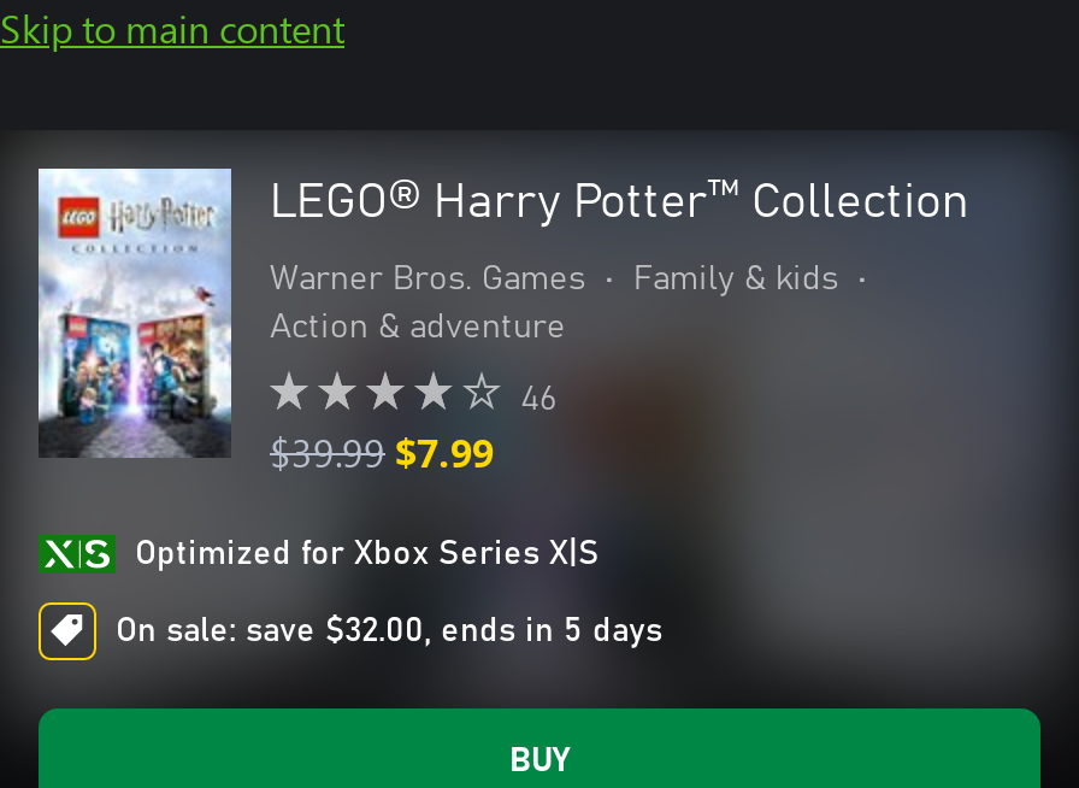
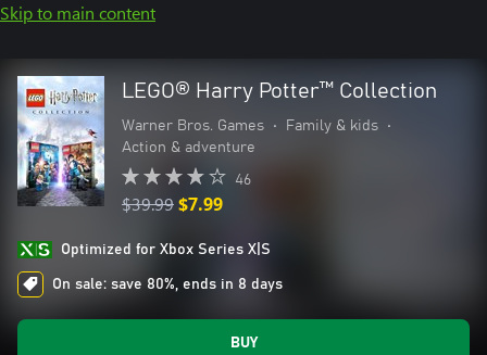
- On sale: save $32.00, ends in 5 days
+ On sale: save 80%, ends in 8 days
